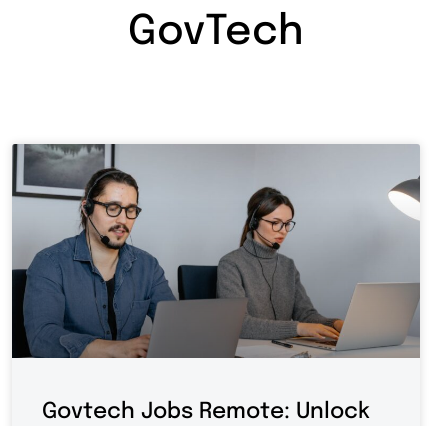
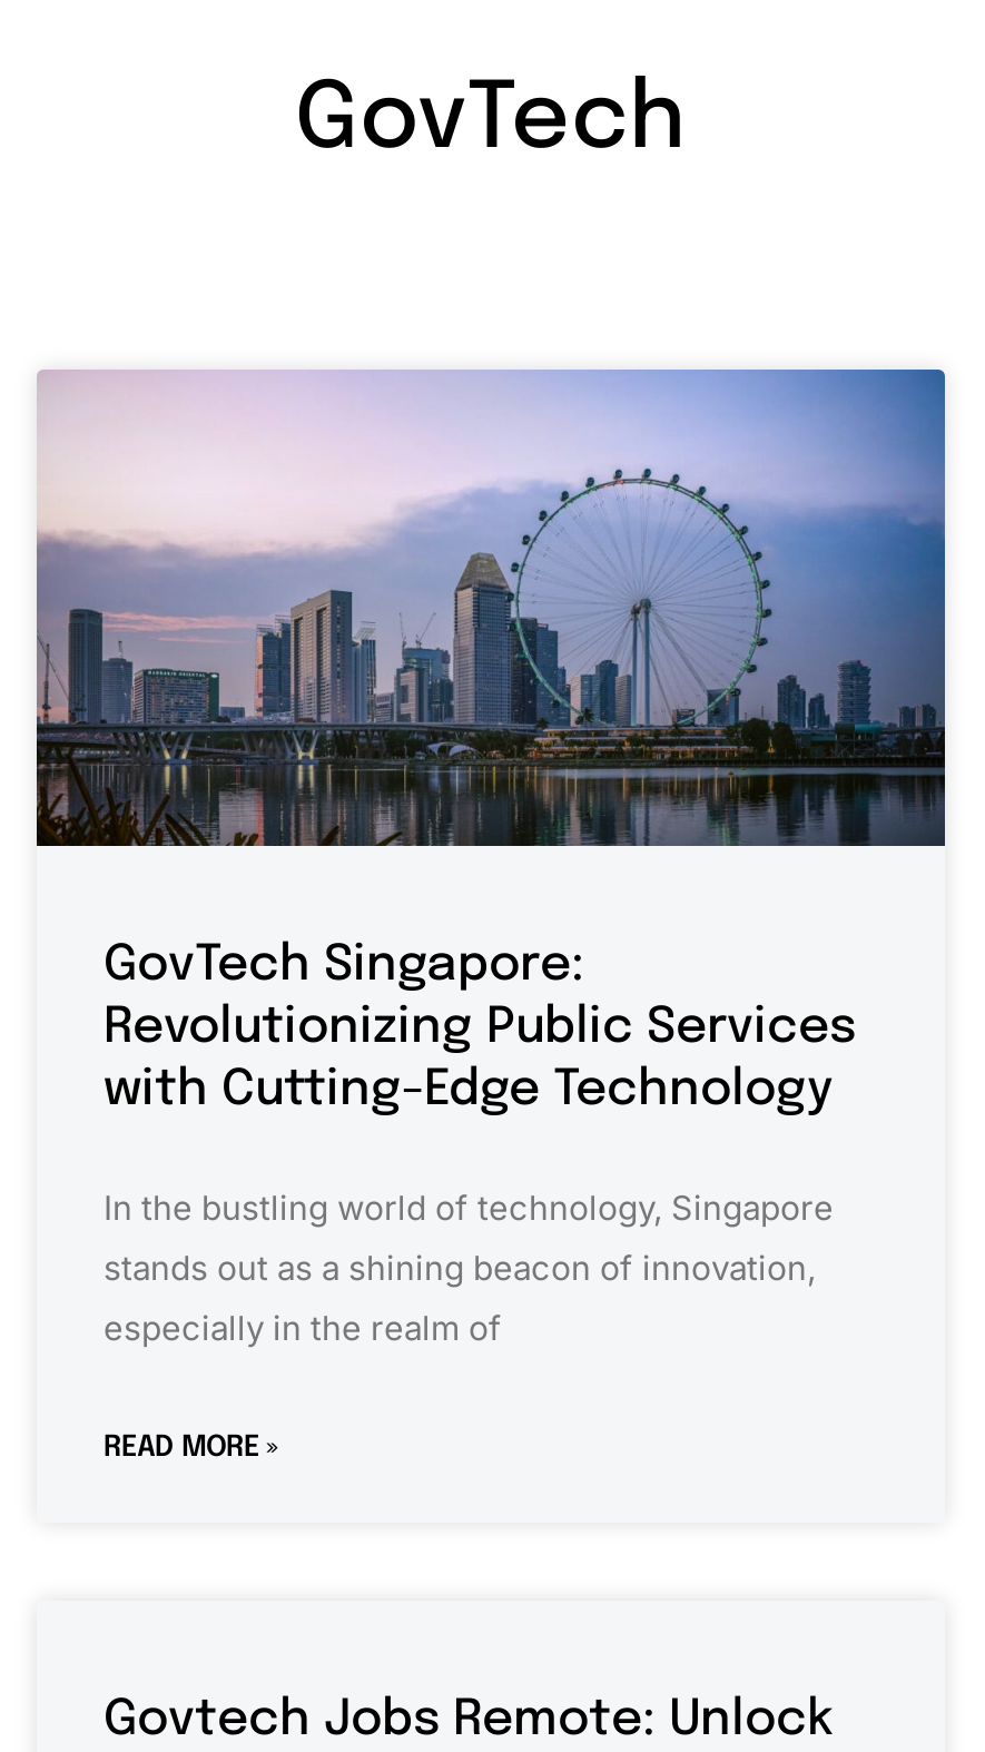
+ GovTech Singapore:
+ Revolutionizing Public Services
+ with Cutting-Edge Technology
+ In the bustling world of technology, Singapore
+ stands out as a shining beacon of innovation,
+ especially in the realm of
+ READ MORE »

- [image]
+ [image]
